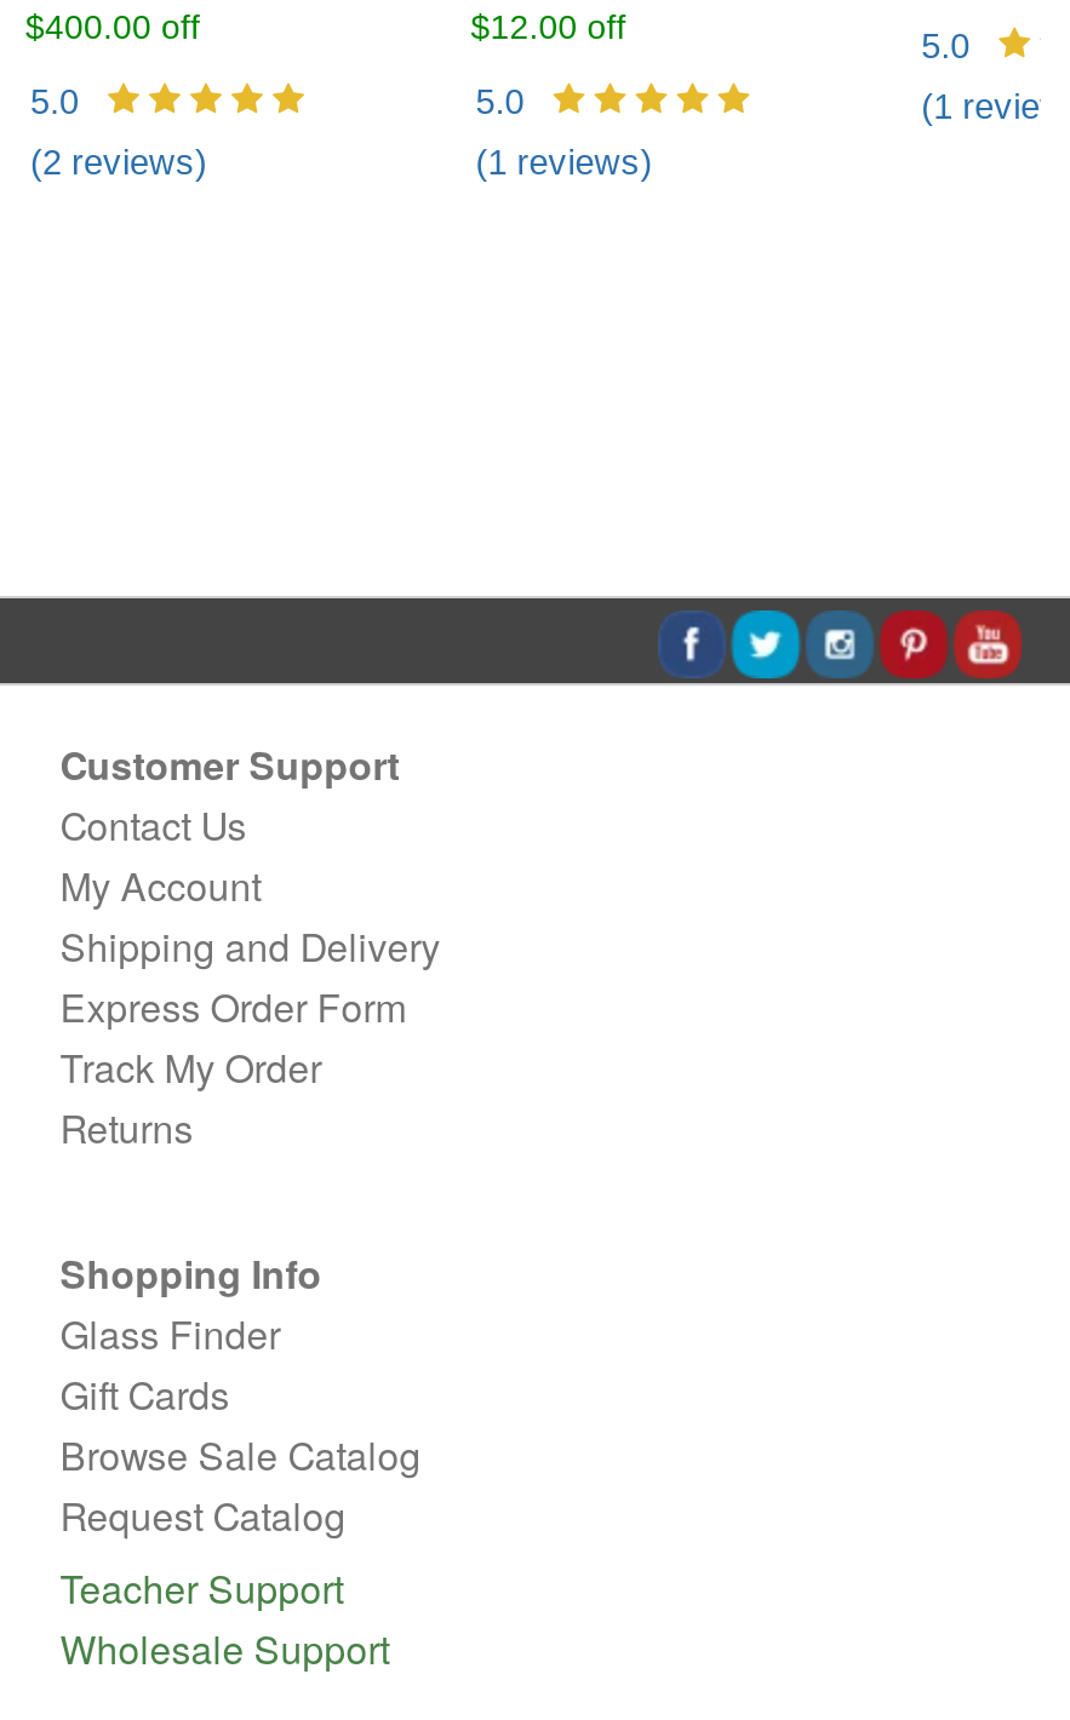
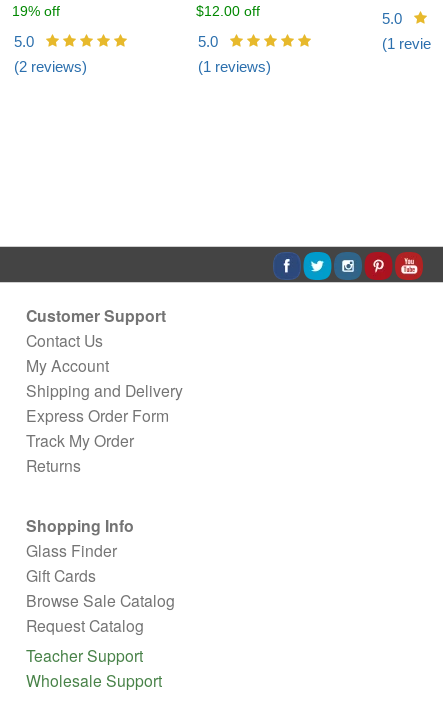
- $400.00 off
+ 19% off
